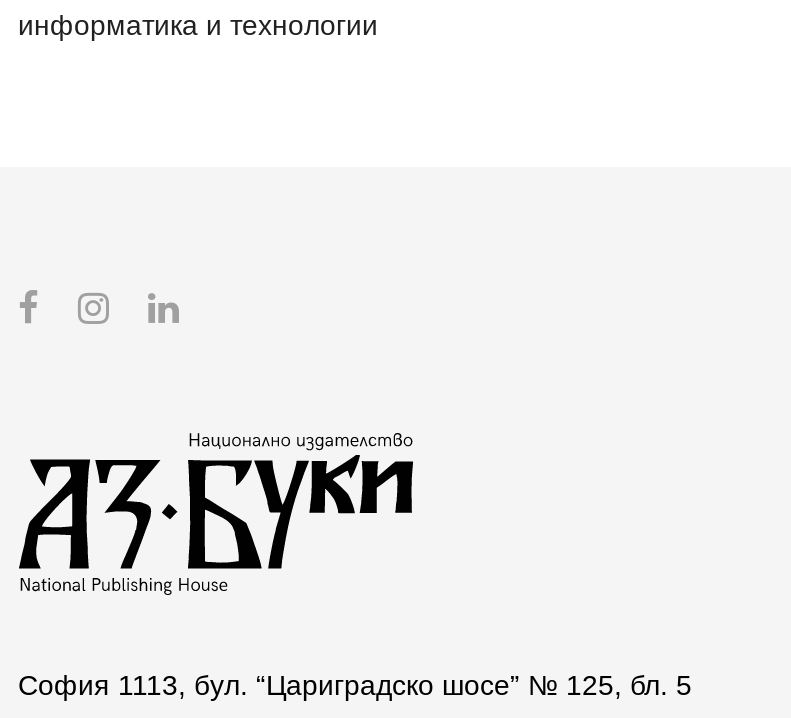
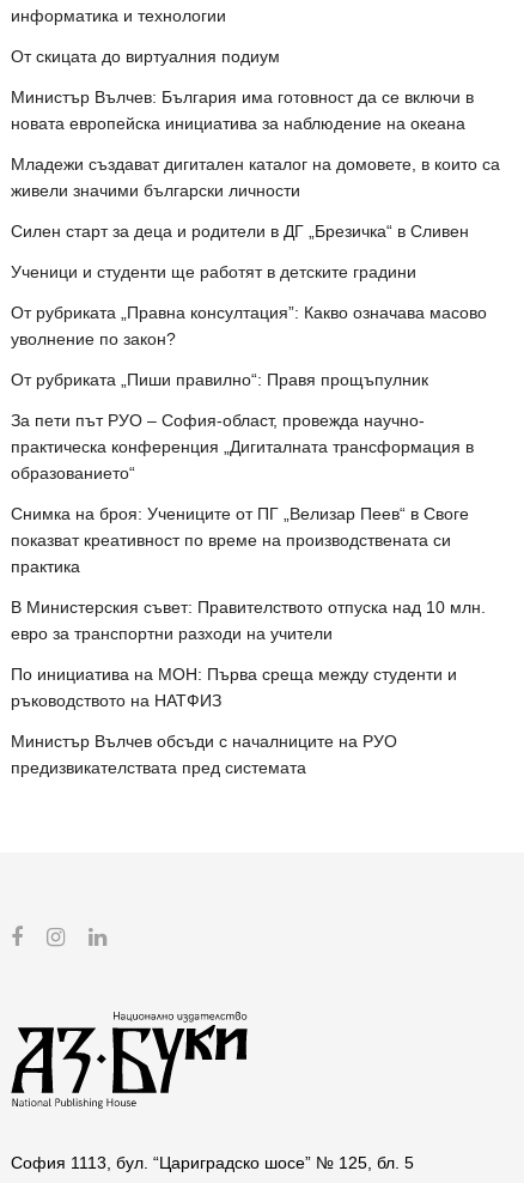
+ От скицата до виртуалния подиум
+ Министър Вълчев: България има готовност да се включи в
+ новата европейска инициатива за наблюдение на океана
+ Младежи създават дигитален каталог на домовете, в които са
+ живели значими български личности
+ Силен старт за деца и родители в ДГ „Брезичка“ в Сливен
+ Ученици и студенти ще работят в детските градини
+ От рубриката „Правна консултация”: Какво означава масово
+ уволнение по закон?
+ От рубриката „Пиши правилно“: Правя прощъпулник
+ За пети път РУО – София-област, провежда научно-
+ практическа конференция „Дигиталната трансформация в
+ образованието“
+ Снимка на броя: Учениците от ПГ „Велизар Пеев“ в Своге
+ показват креативност по време на производствената си
+ практика
+ В Министерския съвет: Правителството отпуска над 10 млн.
+ евро за транспортни разходи на учители
+ По инициатива на МОН: Първа среща между студенти и
+ ръководството на НАТФИЗ
+ Министър Вълчев обсъди с началниците на РУО
+ предизвикателствата пред системата
